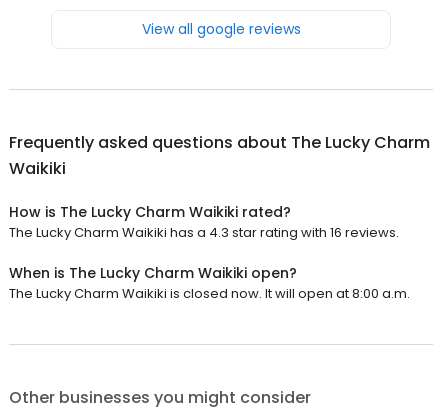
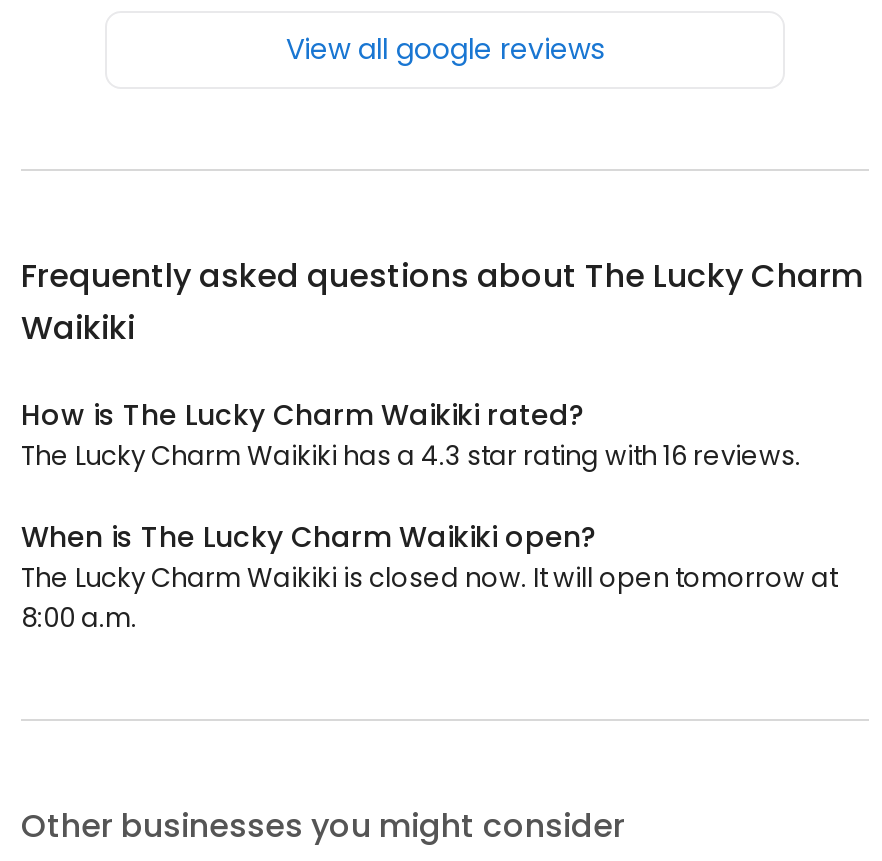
- The Lucky Charm Waikiki is closed now. It will open at 8:00 a.m.
+ The Lucky Charm Waikiki is closed now. It will open tomorrow at
+ 8:00 a.m.
